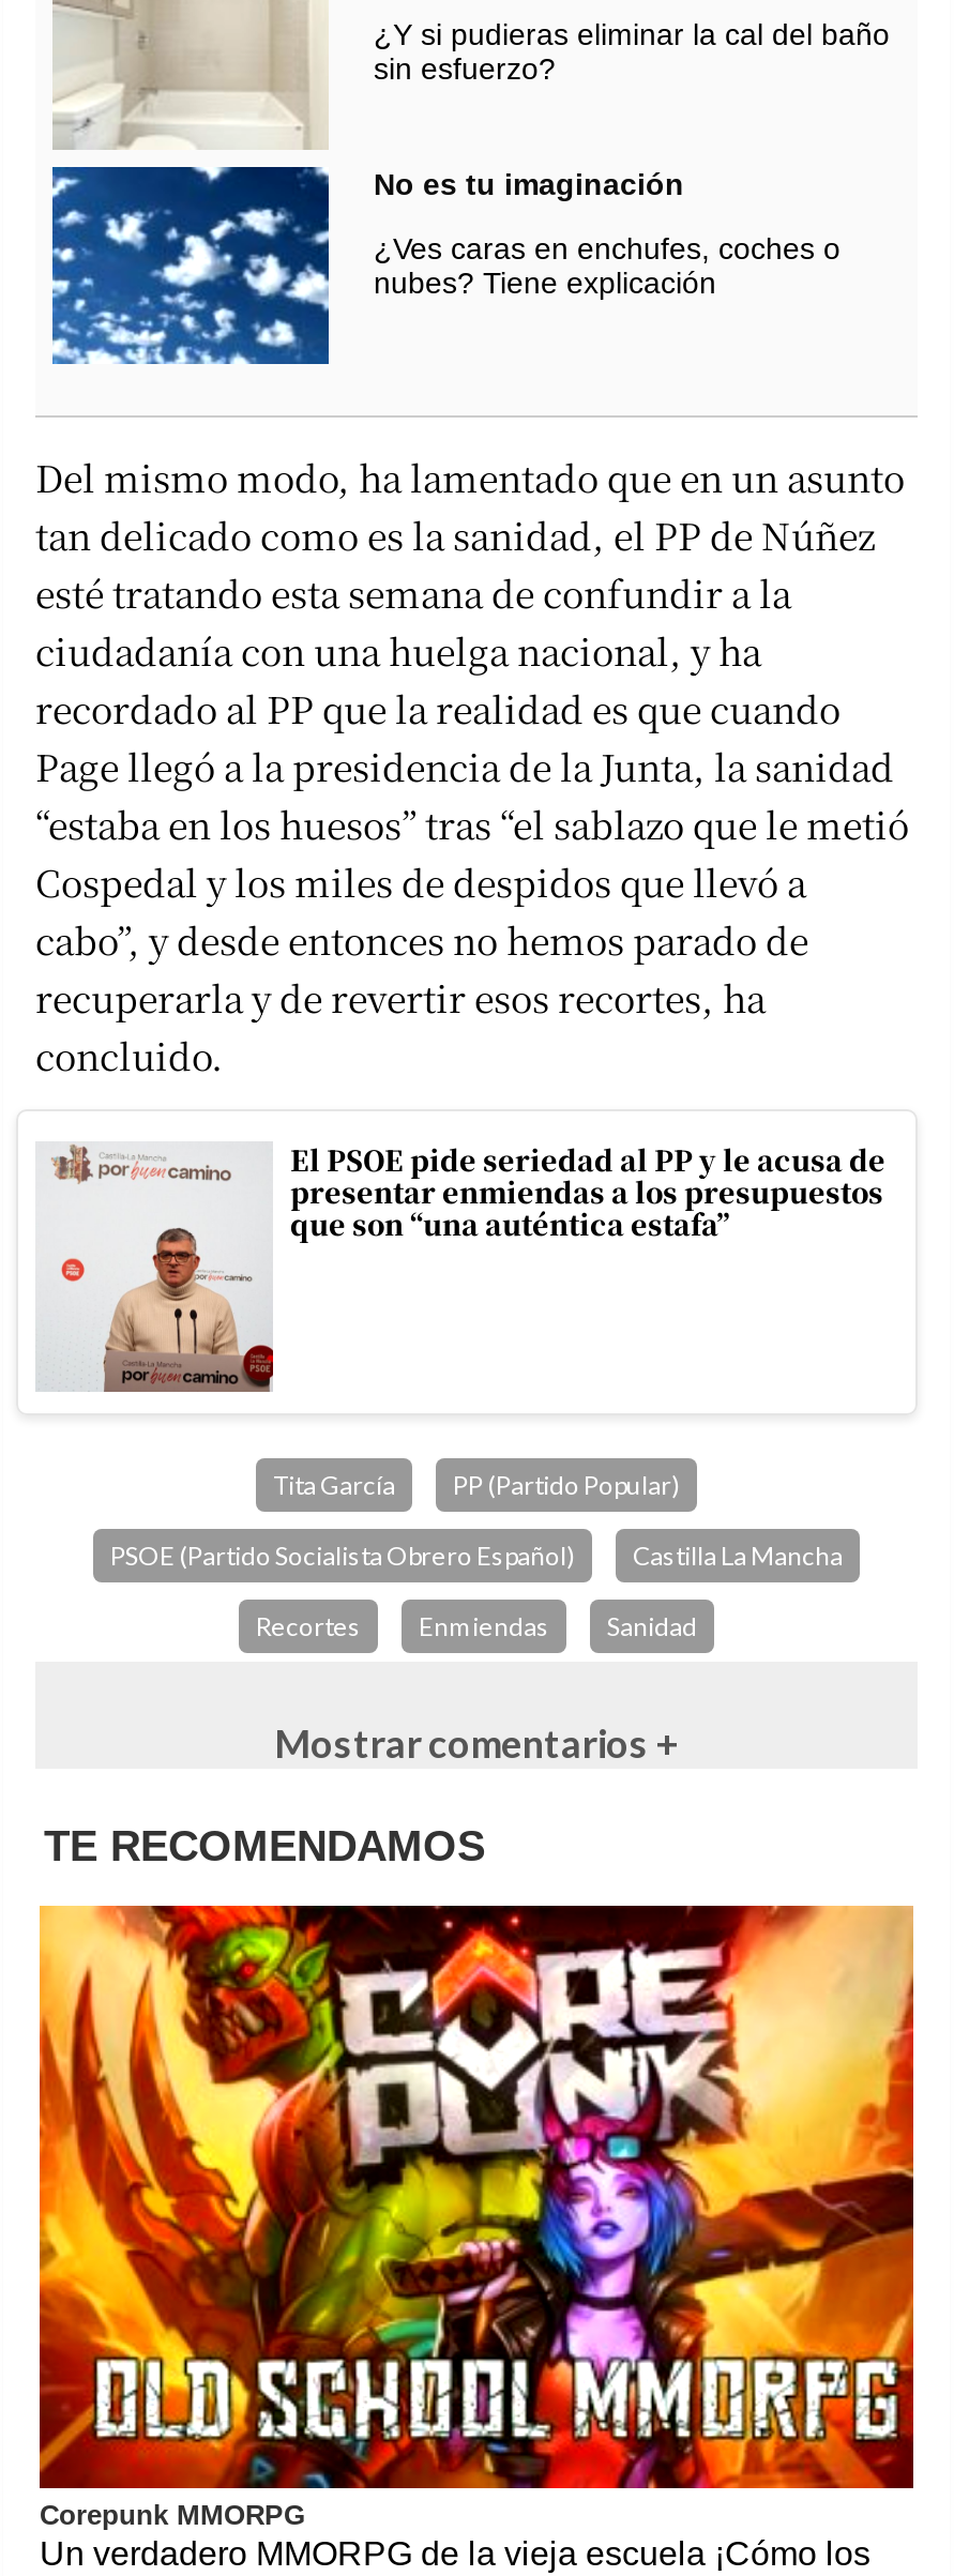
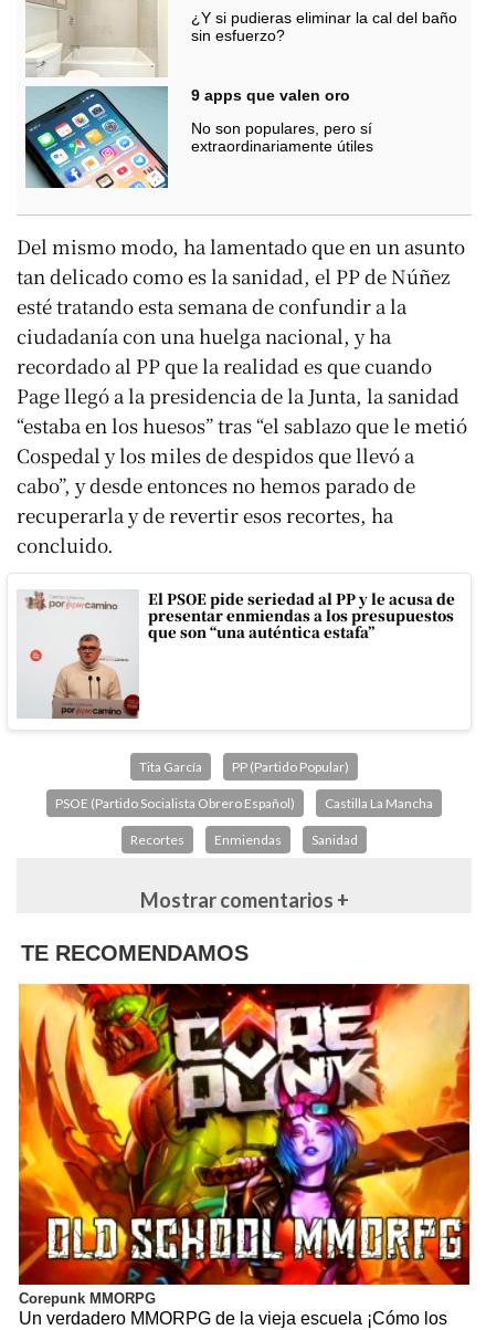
- [image]
- No es tu imaginación
+ [image]
+ 9 apps que valen oro

- ¿Ves caras en enchufes, coches o
- nubes? Tiene explicación
+ No son populares, pero sí
+ extraordinariamente útiles
